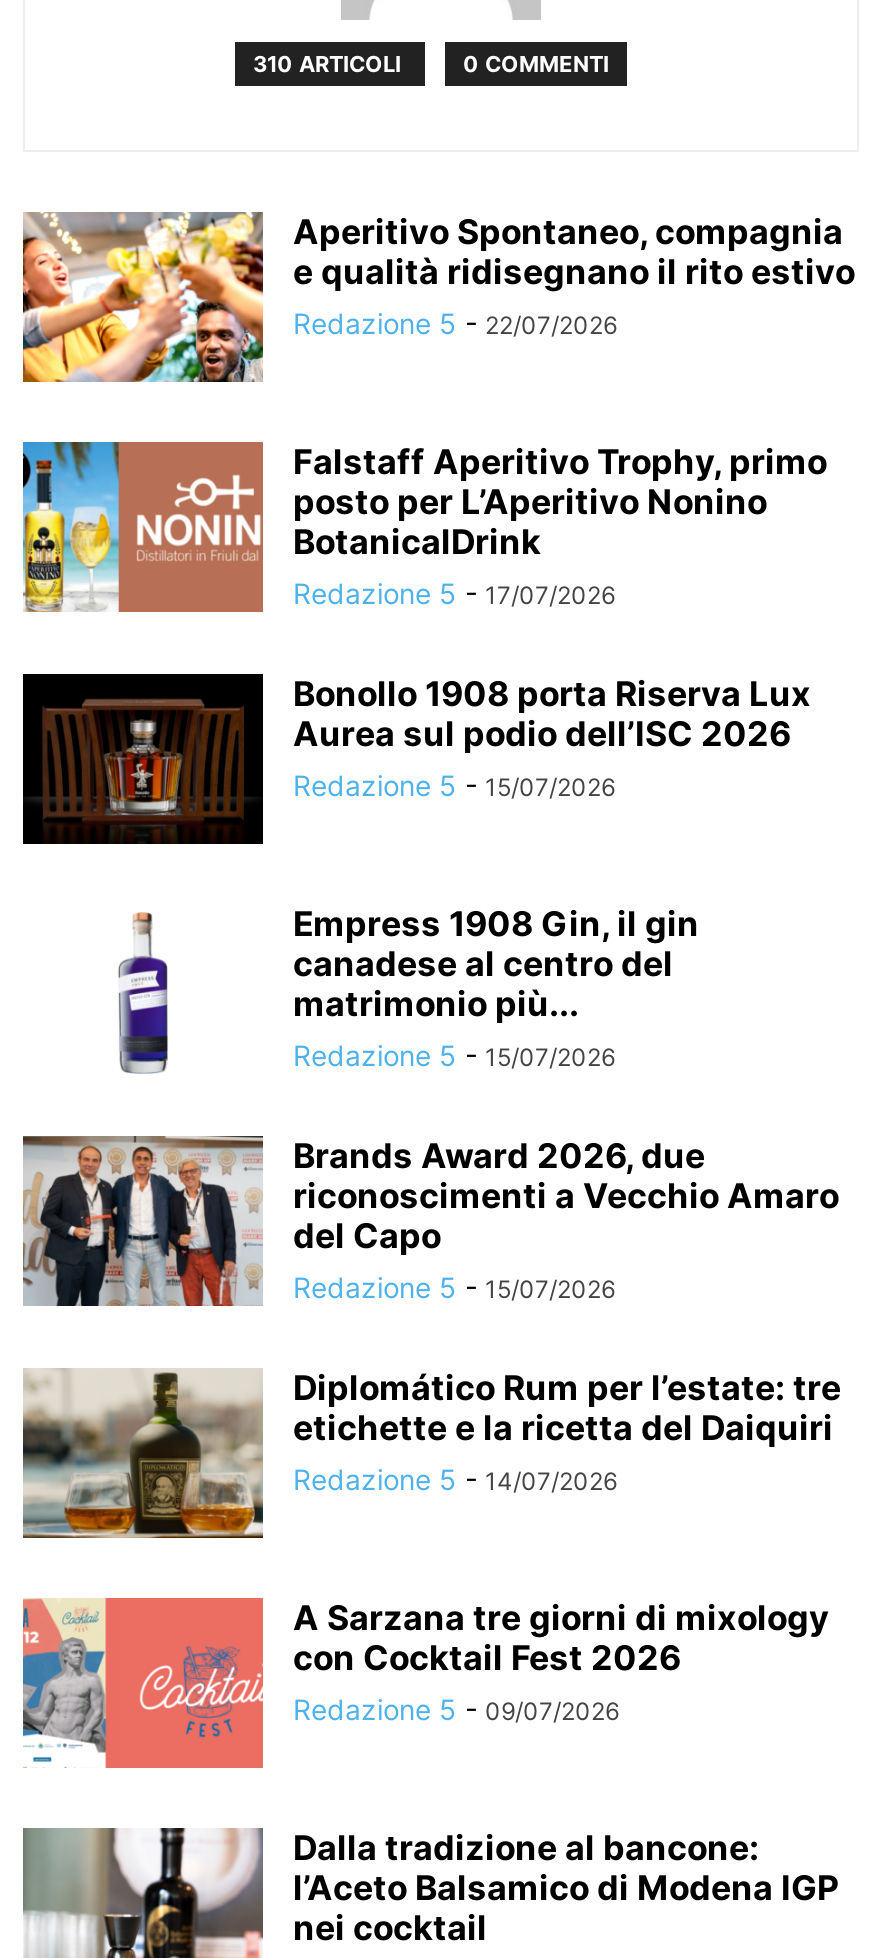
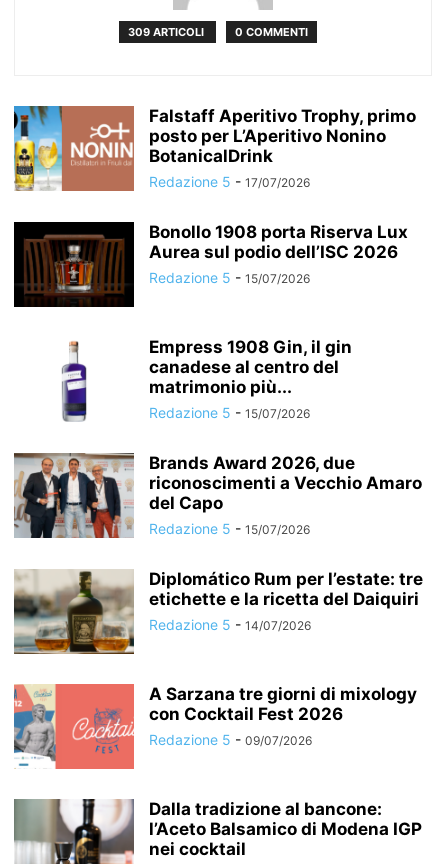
- 310 ARTICOLI 0 COMMENTI
+ 309 ARTICOLI 0 COMMENTI

- [image]
- Aperitivo Spontaneo, compagnia
- e qualità ridisegnano il rito estivo
- Redazione 5 - 22/07/2026
